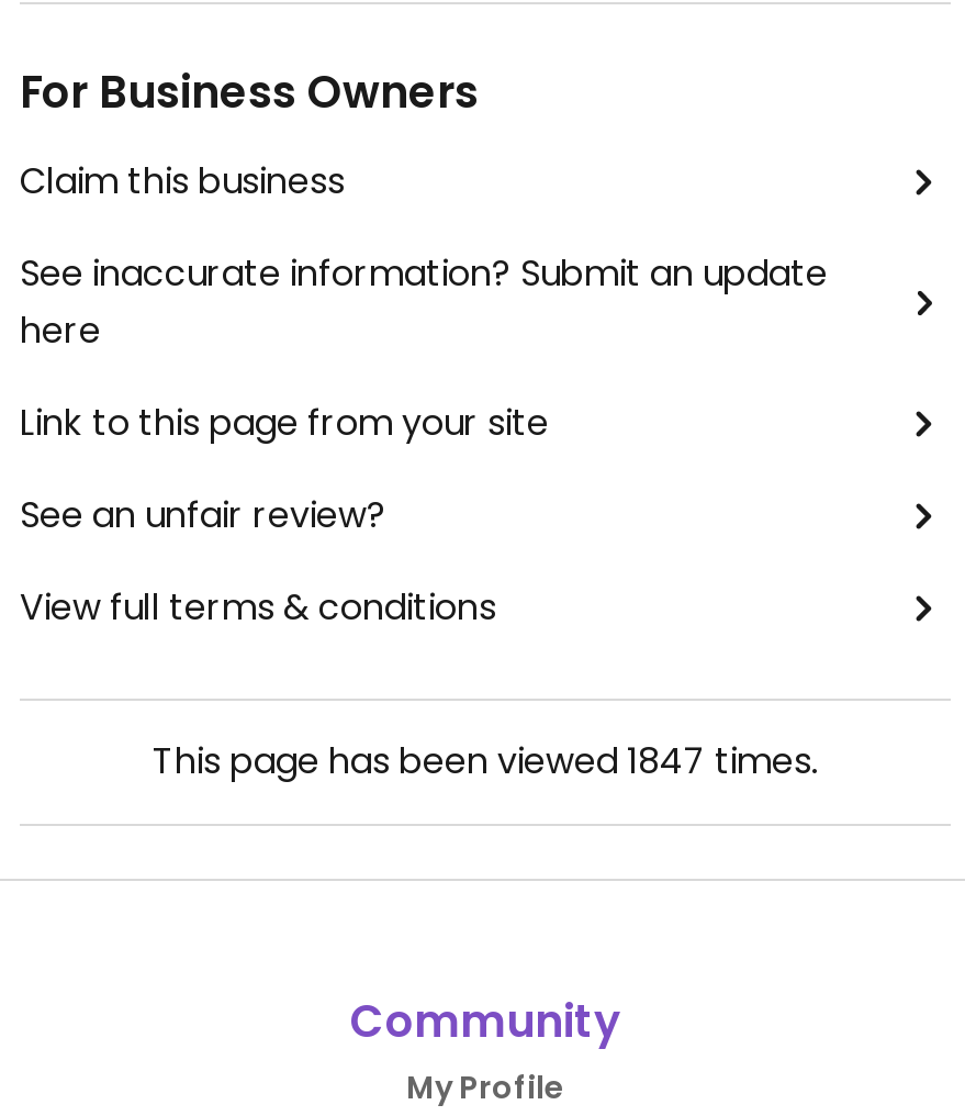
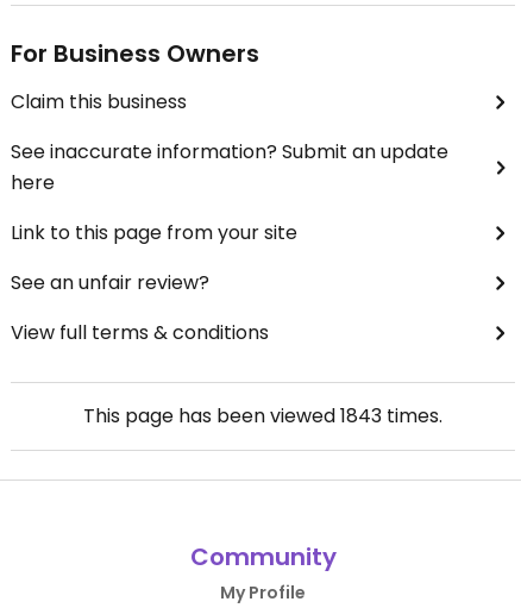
- This page has been viewed 1847 times.
+ This page has been viewed 1843 times.
